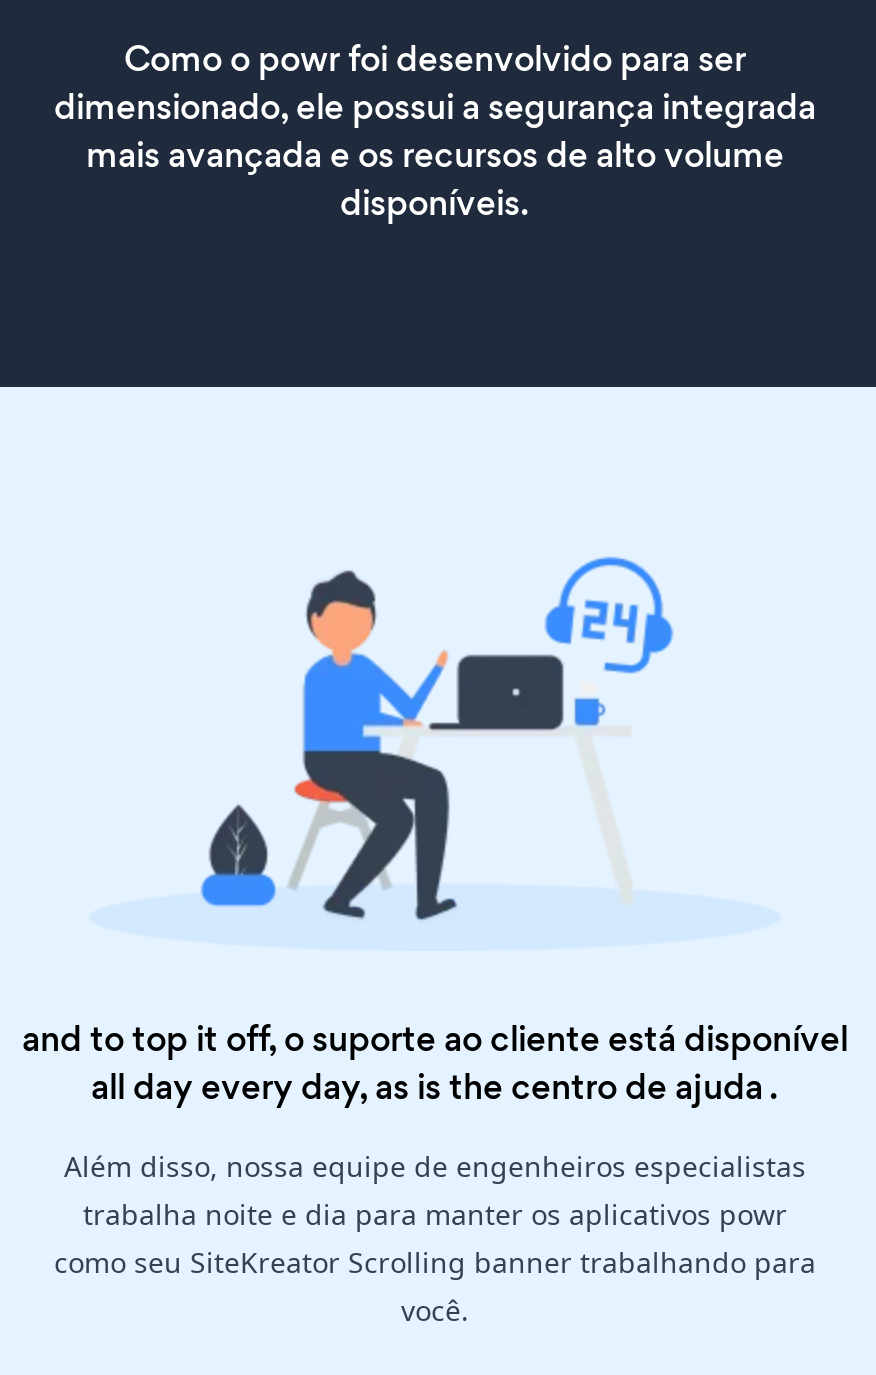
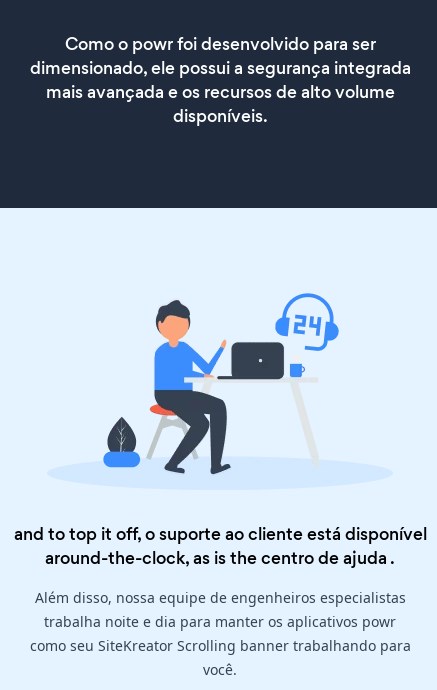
- all day every day, as is the centro de ajuda.
+ around-the-clock, as is the centro de ajuda.
